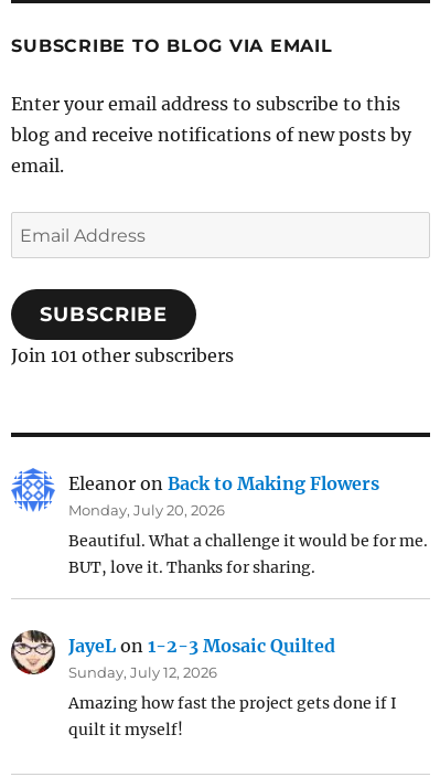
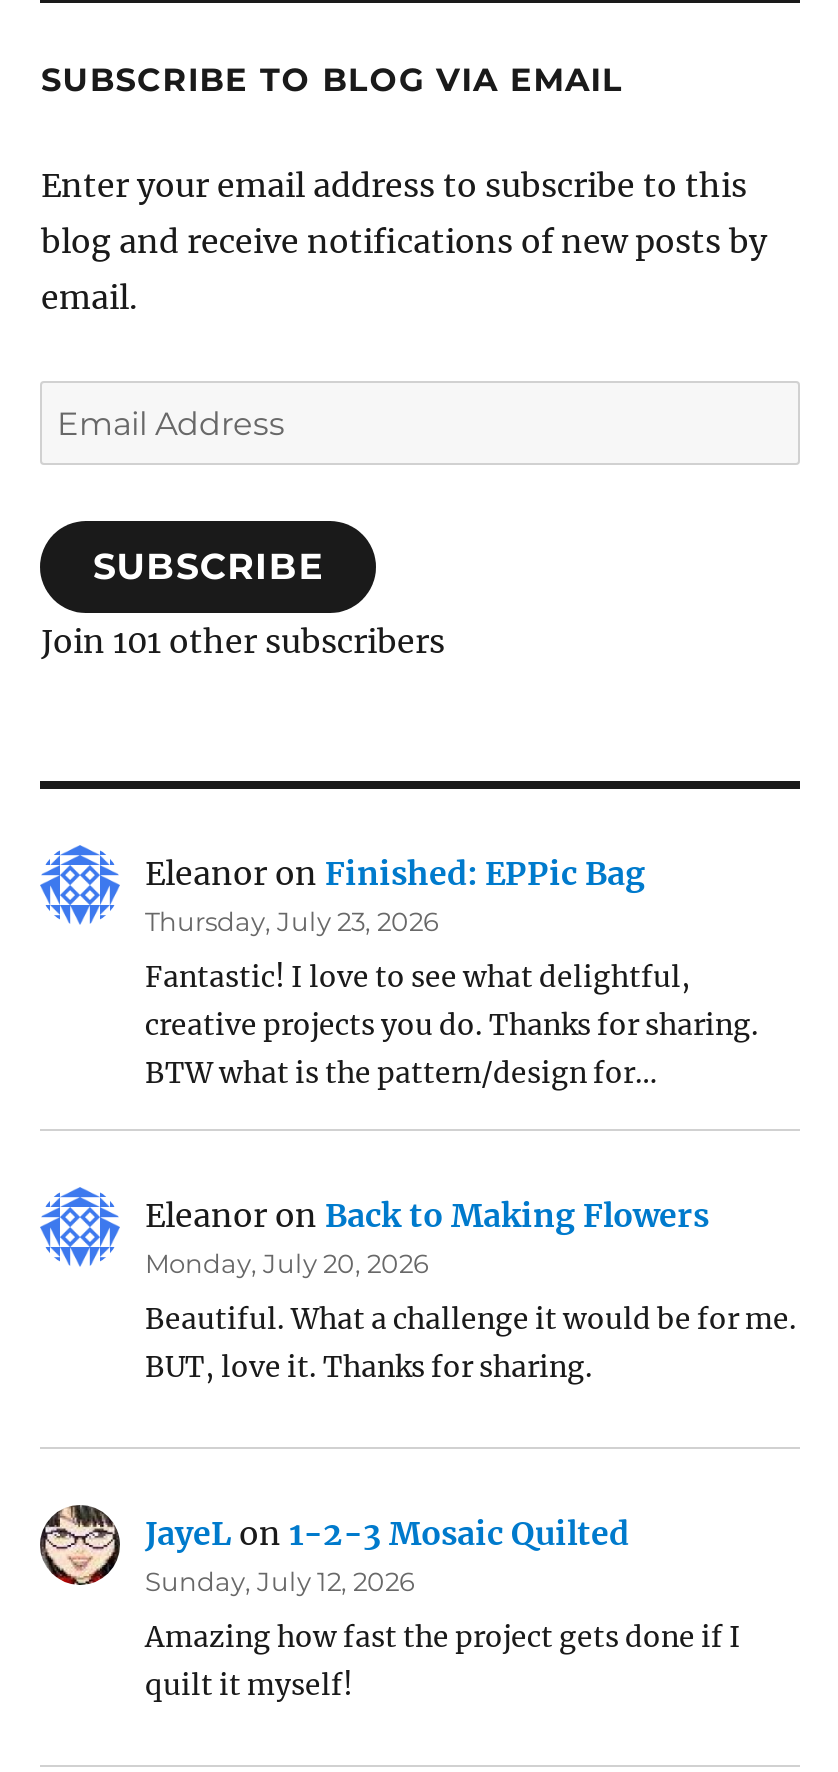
+ Eleanor on Finished: EPPic Bag
+ Thursday, July 23, 2026
+ Fantastic! I love to see what delightful,
+ creative projects you do. Thanks for sharing.
+ BTW what is the pattern/design for…
